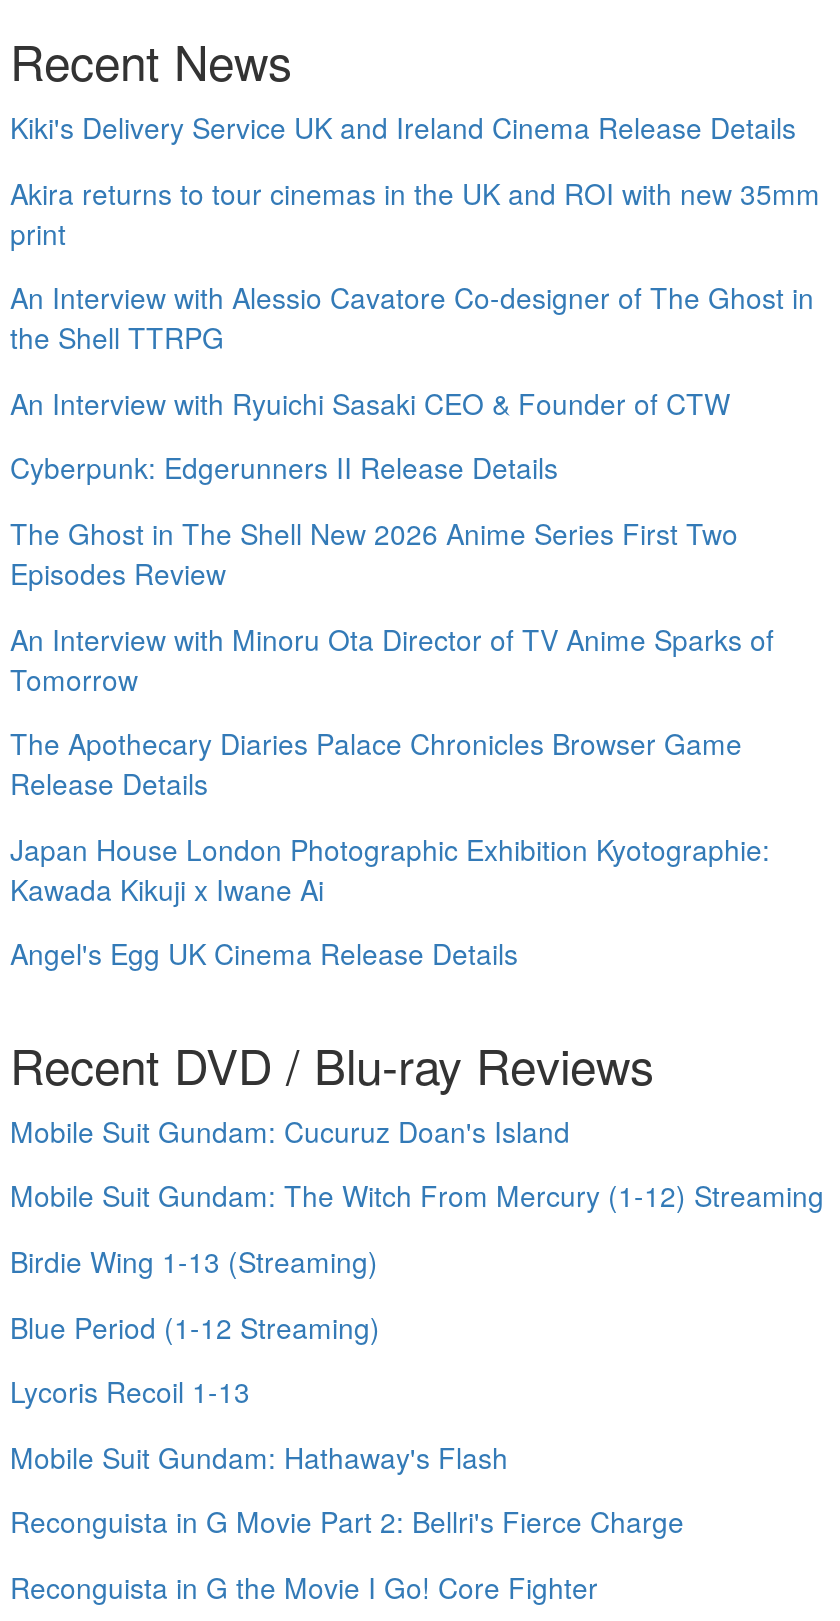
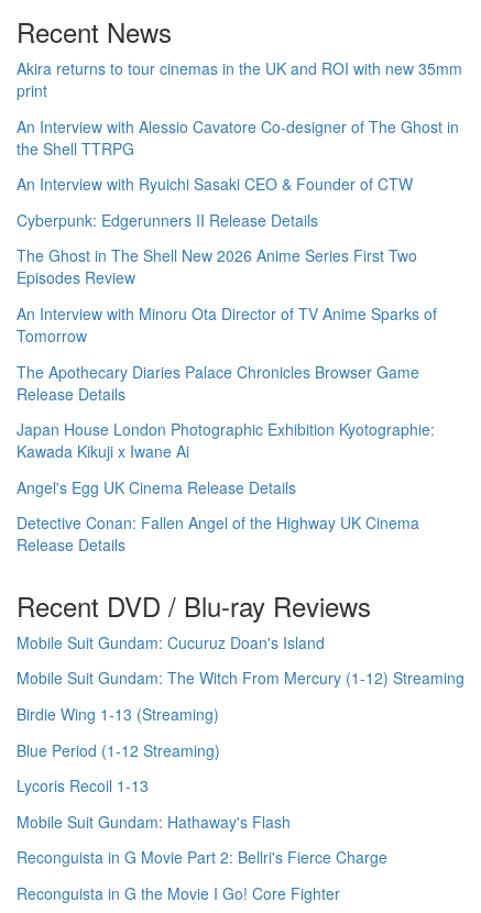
- Kiki's Delivery Service UK and Ireland Cinema Release Details

moved up: Akira returns to tour cinemas in the UK and ROI with new 35mm | print | An Interview with Alessio Cavatore Co-designer of The Ghost in | ... | Kawada Kikuji x Iwane Ai | Angel's Egg UK Cinema Release Details

+ Detective Conan: Fallen Angel of the Highway UK Cinema
+ Release Details
